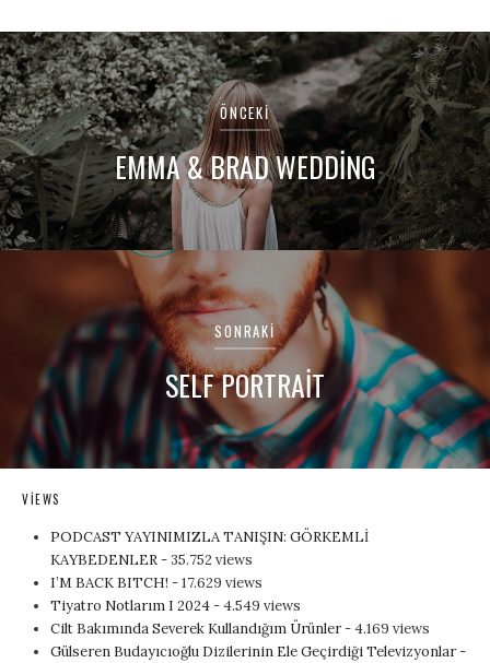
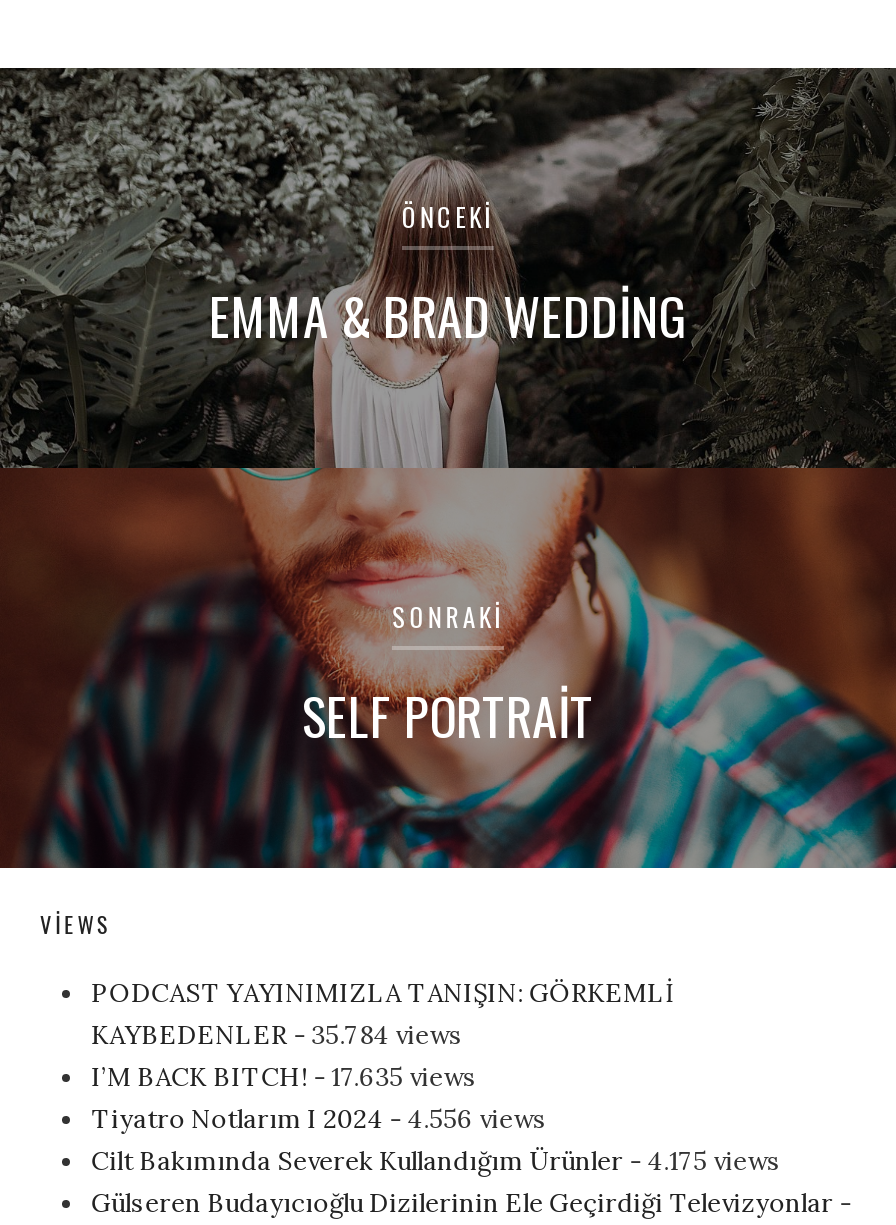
- KAYBEDENLER - 35.752 views
+ KAYBEDENLER - 35.784 views

- I’M BACK BITCH! - 17.629 views
+ I’M BACK BITCH! - 17.635 views

- Tiyatro Notlarım I 2024 - 4.549 views
+ Tiyatro Notlarım I 2024 - 4.556 views

- Cilt Bakımında Severek Kullandığım Ürünler - 4.169 views
+ Cilt Bakımında Severek Kullandığım Ürünler - 4.175 views
